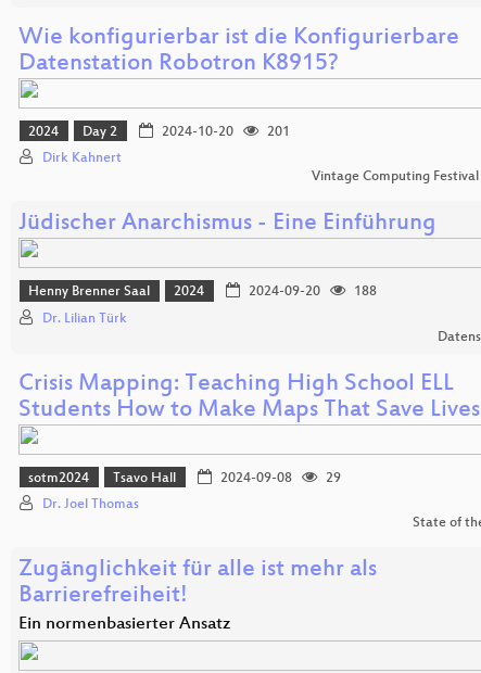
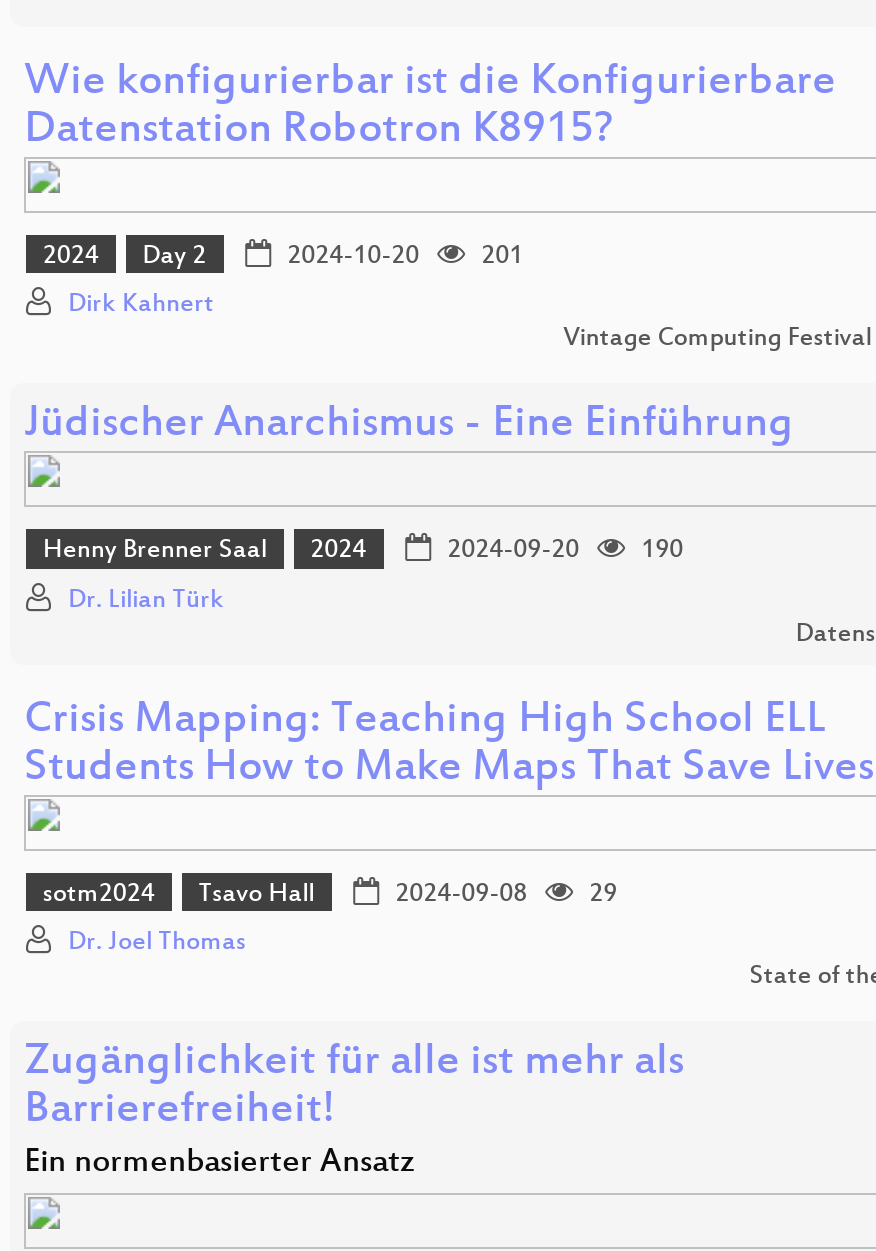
- 2024-09-20 188
+ 2024-09-20 190
